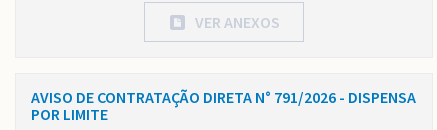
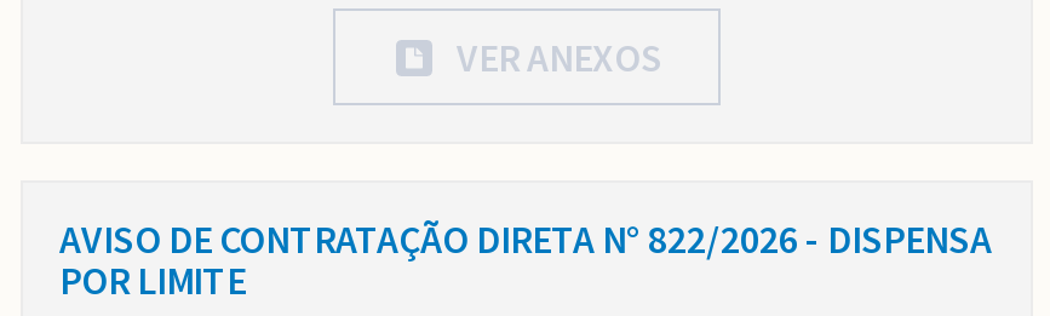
- AVISO DE CONTRATAÇÃO DIRETA N° 791/2026 - DISPENSA
+ AVISO DE CONTRATAÇÃO DIRETA N° 822/2026 - DISPENSA
